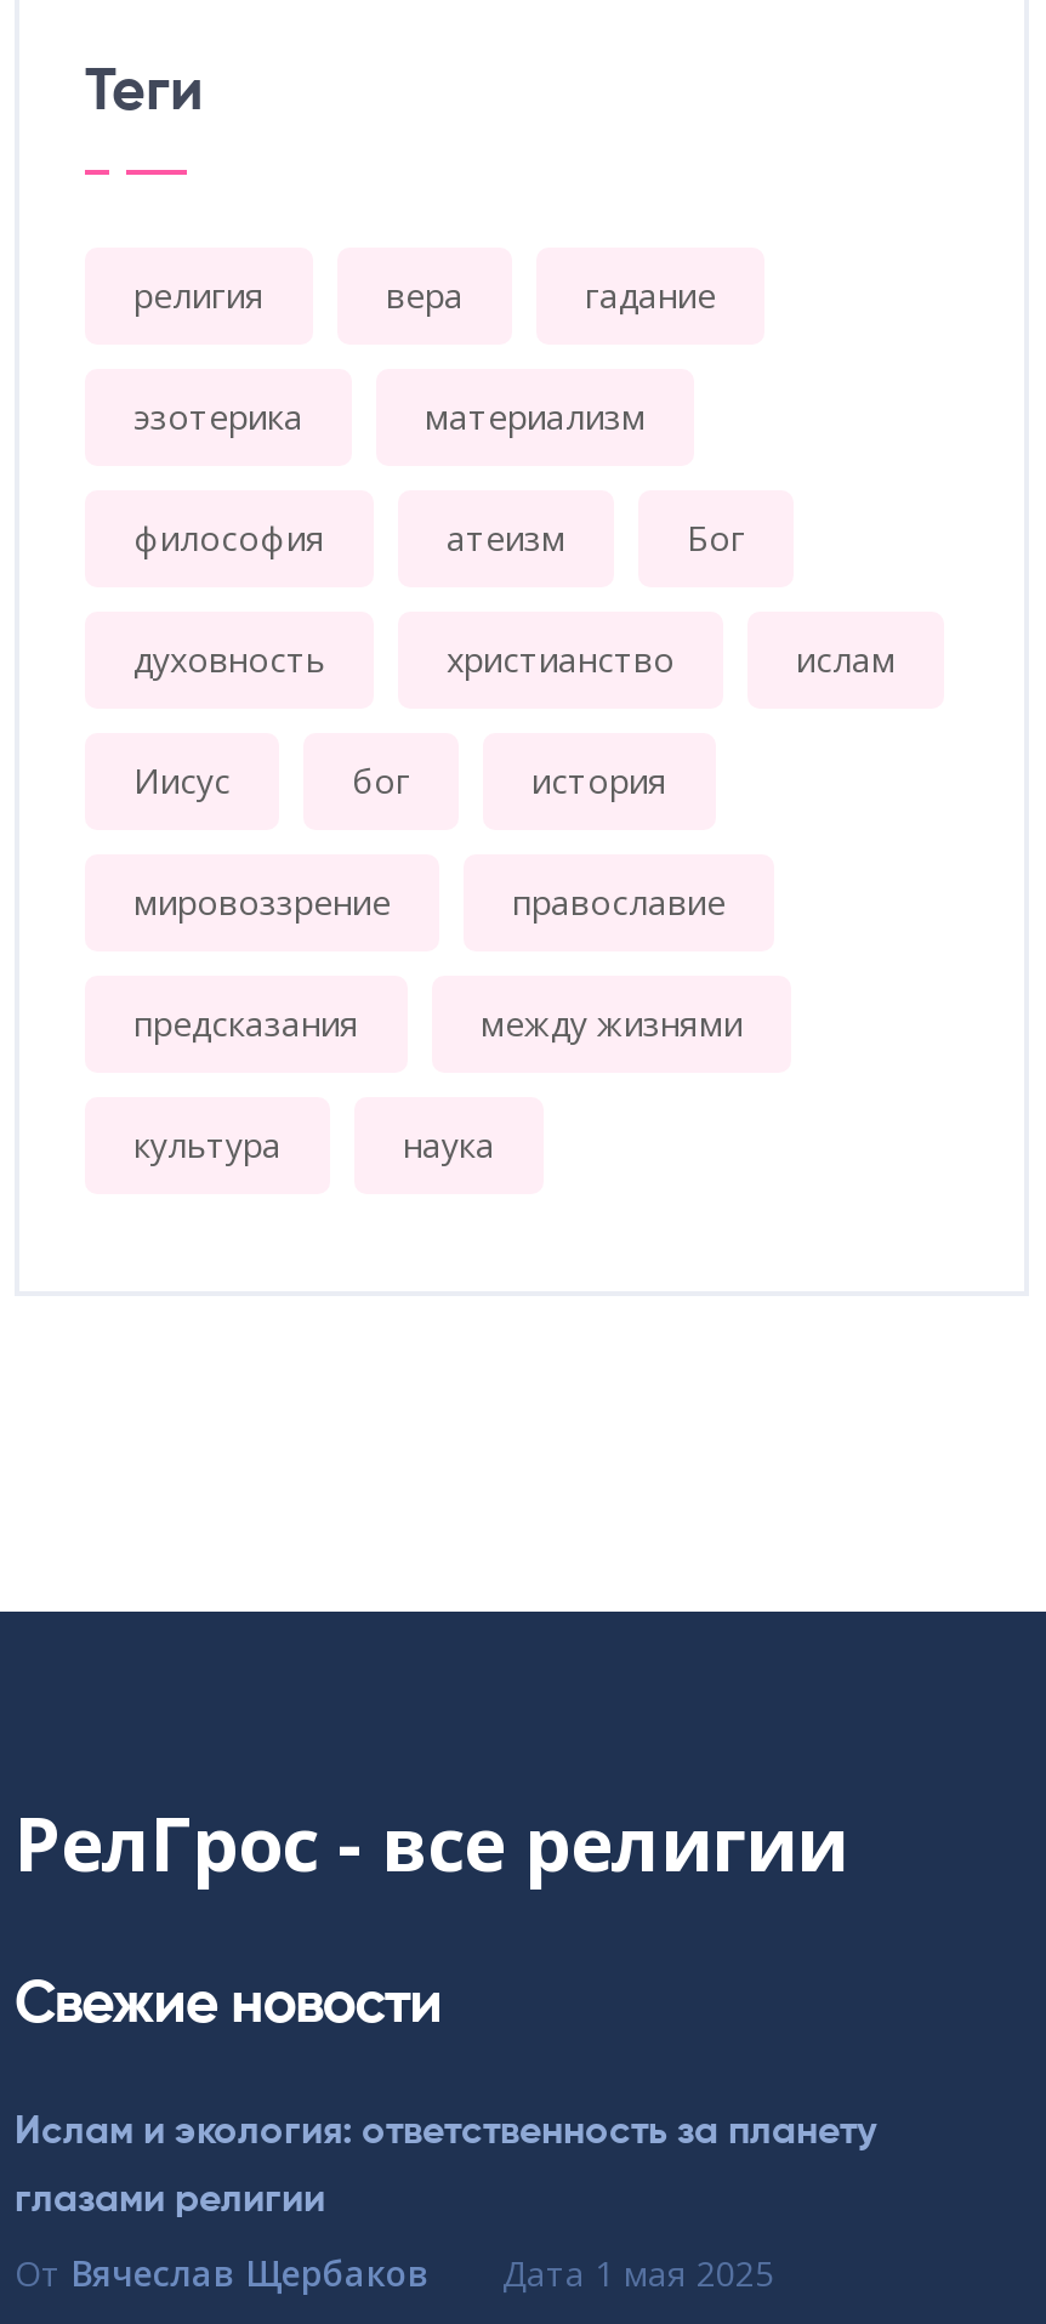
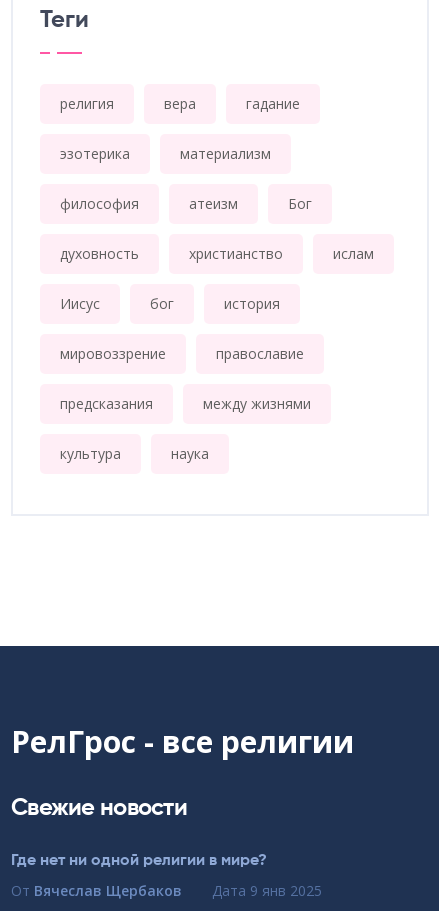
- Ислам и экология: ответственность за планету
- глазами религии
+ Где нет ни одной религии в мире?

- От Вячеслав Щербаков Дата 1 мая 2025
+ От Вячеслав Щербаков Дата 9 янв 2025
